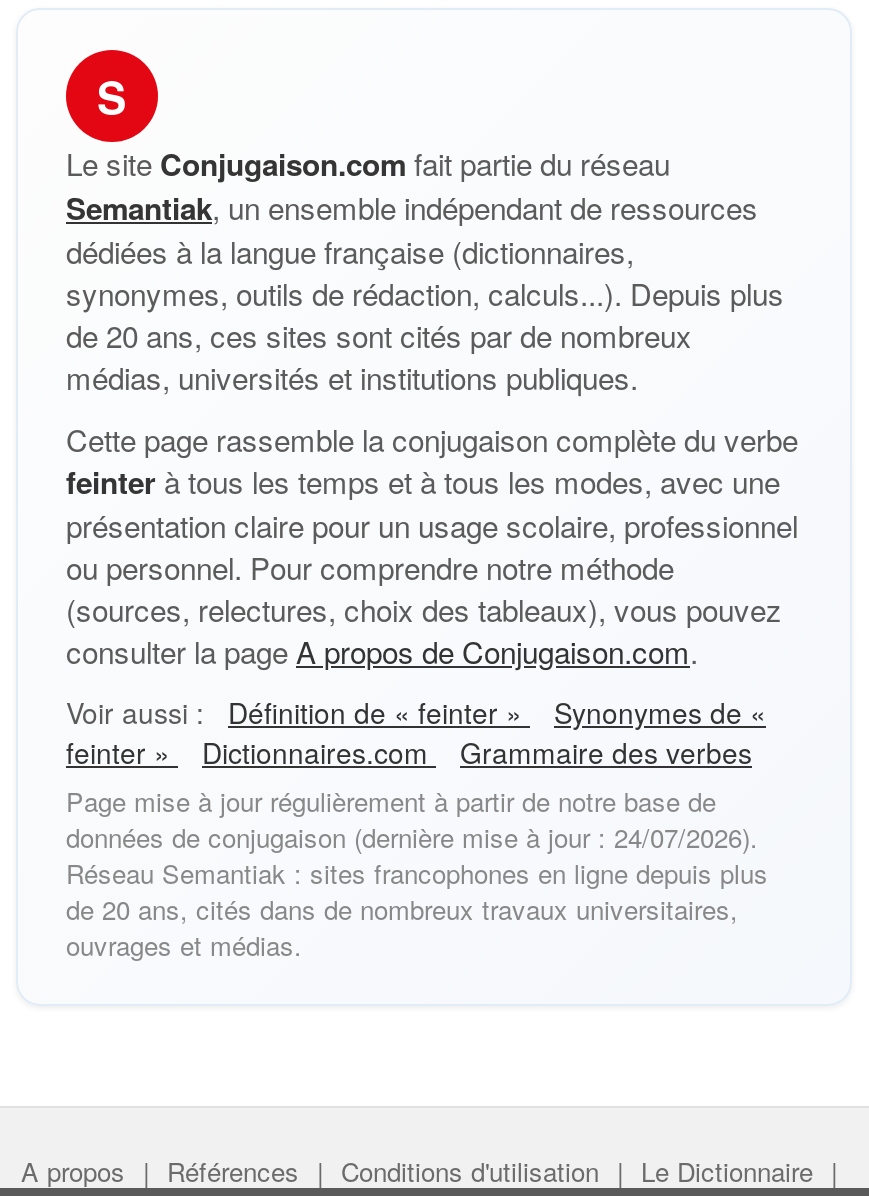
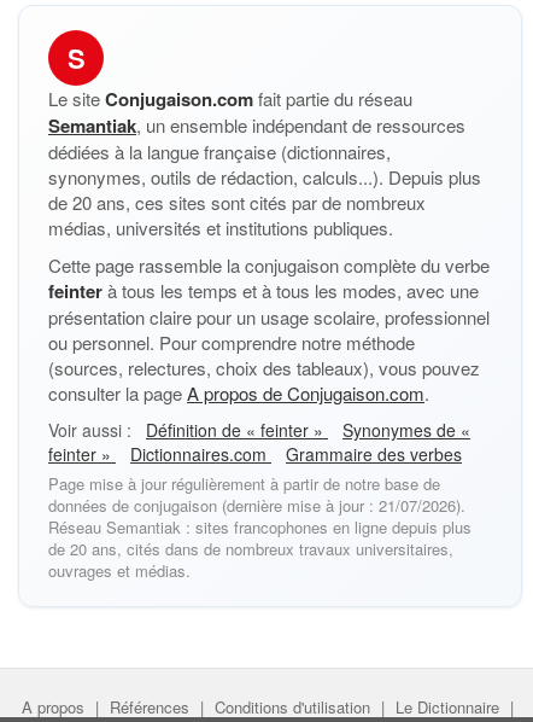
- données de conjugaison (dernière mise à jour : 24/07/2026).
+ données de conjugaison (dernière mise à jour : 21/07/2026).
